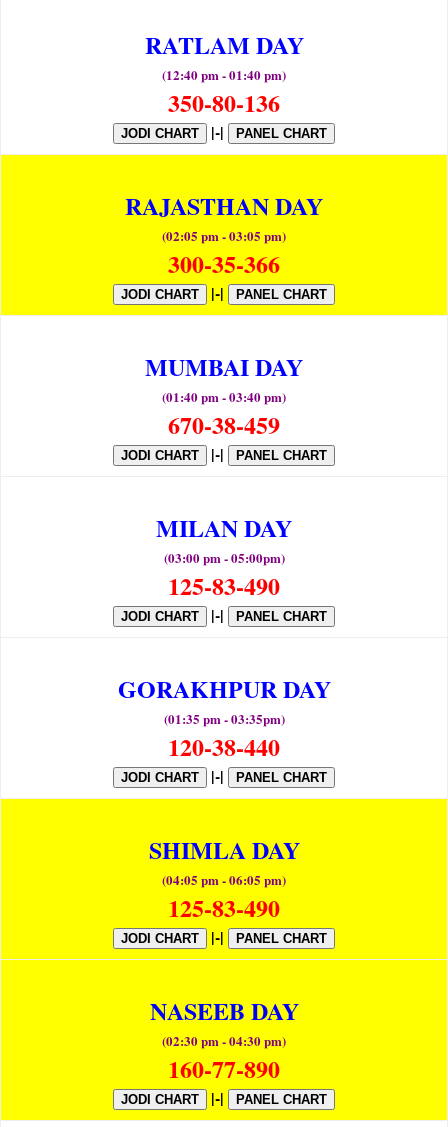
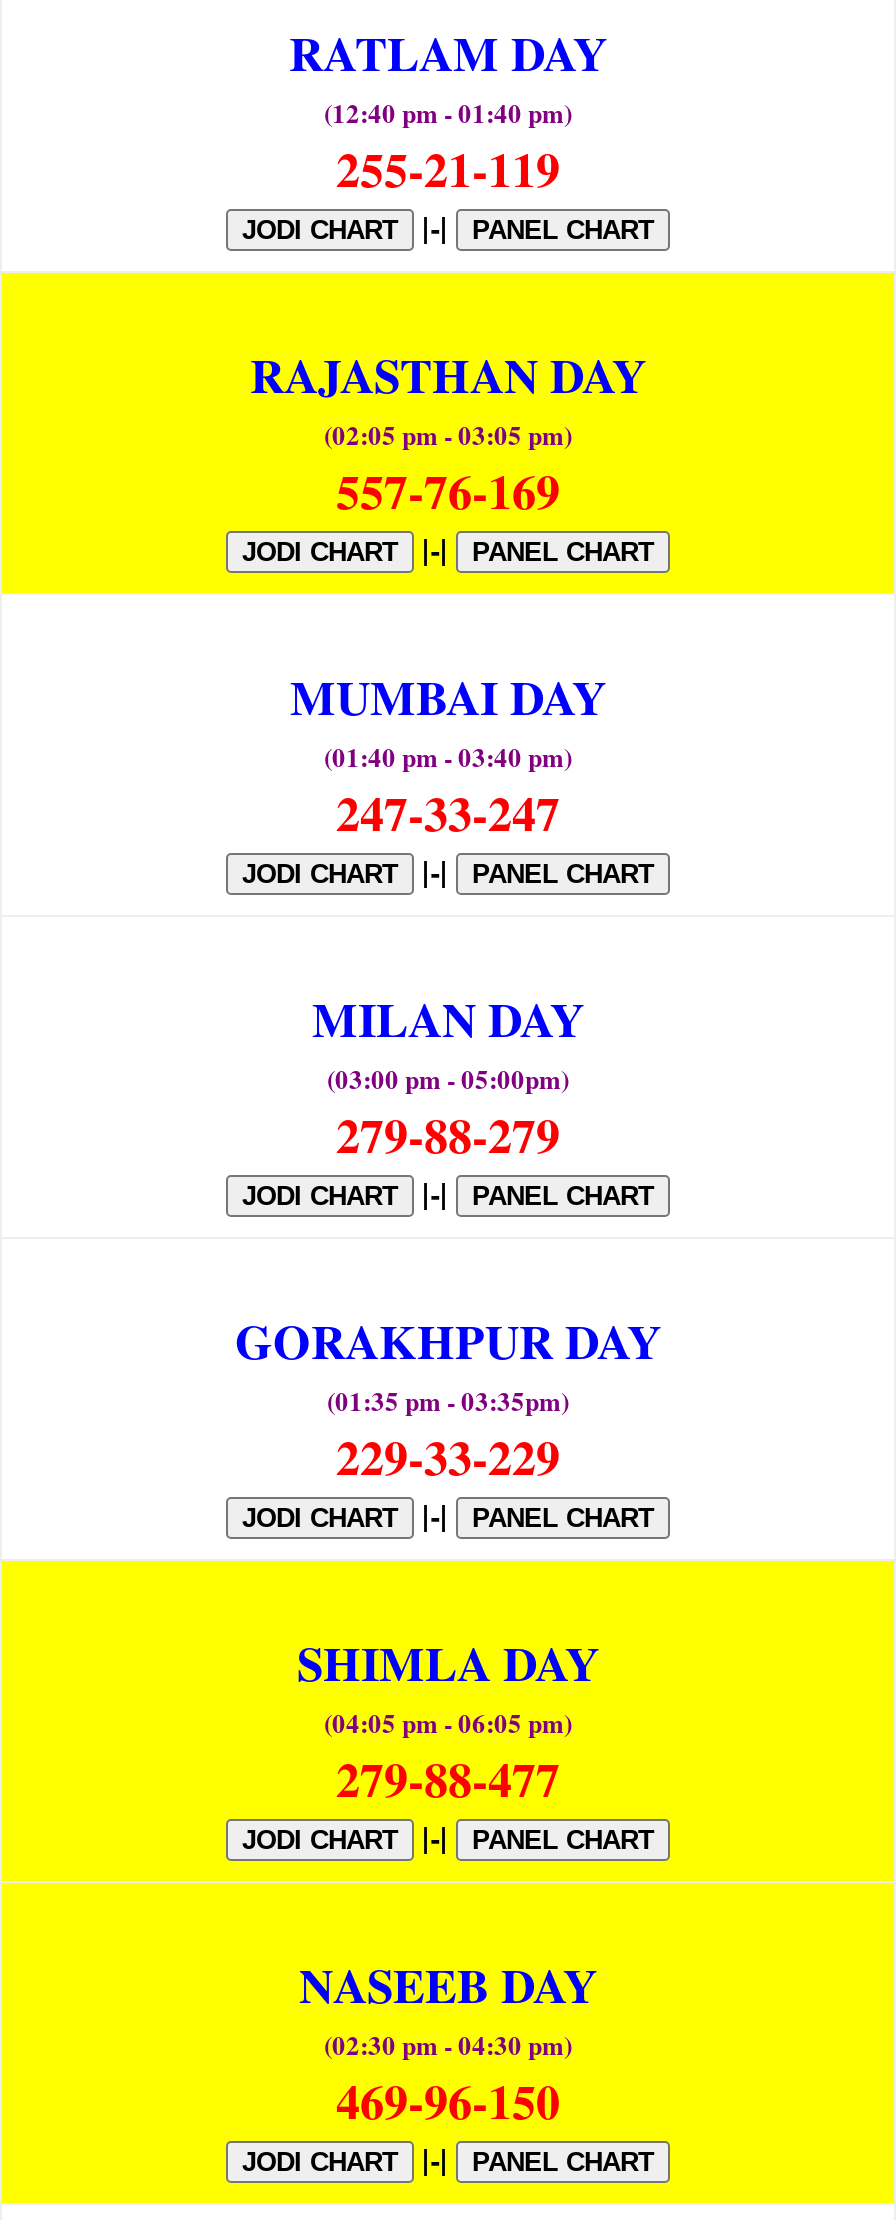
- 350-80-136
+ 255-21-119

- 300-35-366
+ 557-76-169

- 670-38-459
+ 247-33-247

- 125-83-490
+ 279-88-279

- 120-38-440
+ 229-33-229

- 125-83-490
+ 279-88-477

- 160-77-890
+ 469-96-150
